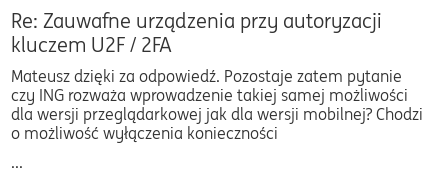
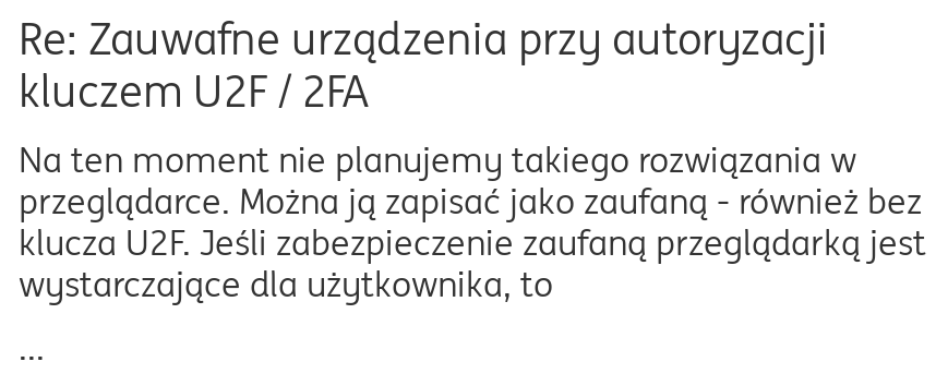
- Mateusz dzięki za odpowiedź. Pozostaje zatem pytanie
- czy ING rozważa wprowadzenie takiej samej możliwości
- dla wersji przeglądarkowej jak dla wersji mobilnej? Chodzi
- o możliwość wyłączenia konieczności
+ Na ten moment nie planujemy takiego rozwiązania w
+ przeglądarce. Można ją zapisać jako zaufaną - również bez
+ klucza U2F. Jeśli zabezpieczenie zaufaną przeglądarką jest
+ wystarczające dla użytkownika, to
